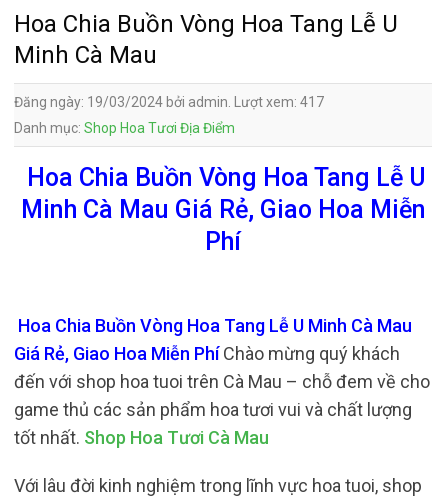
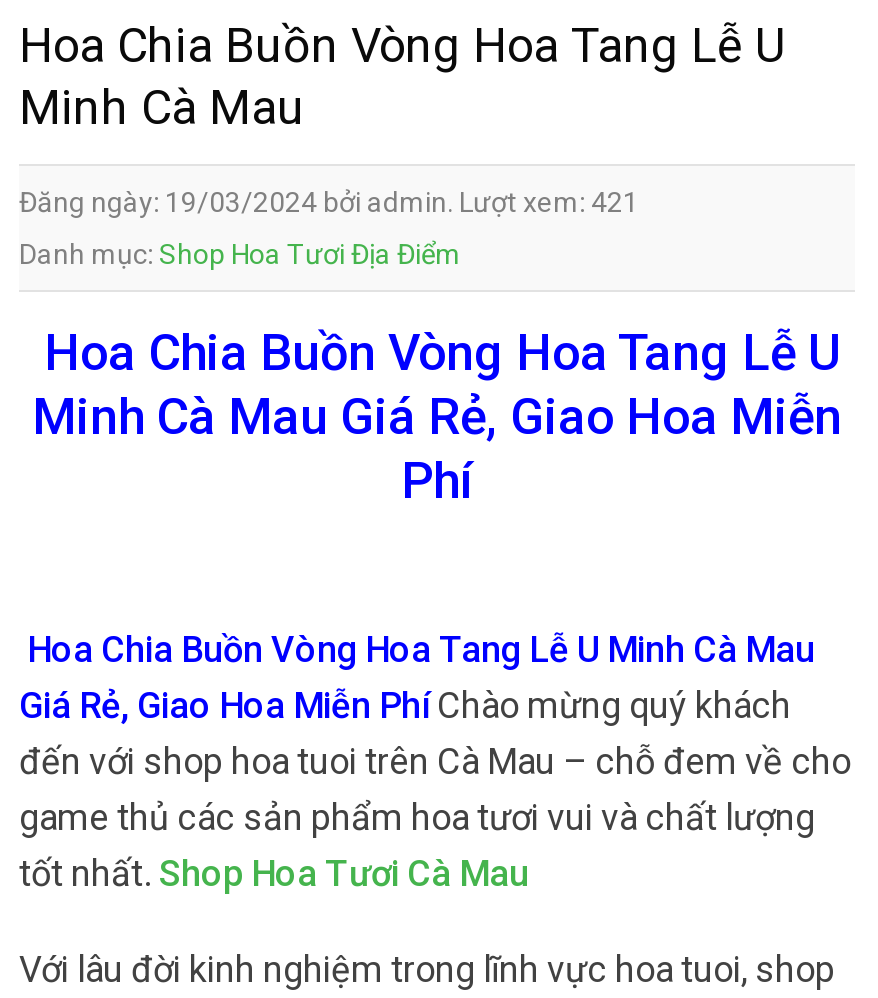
- Đăng ngày: 19/03/2024 bởi admin. Lượt xem: 417
+ Đăng ngày: 19/03/2024 bởi admin. Lượt xem: 421
